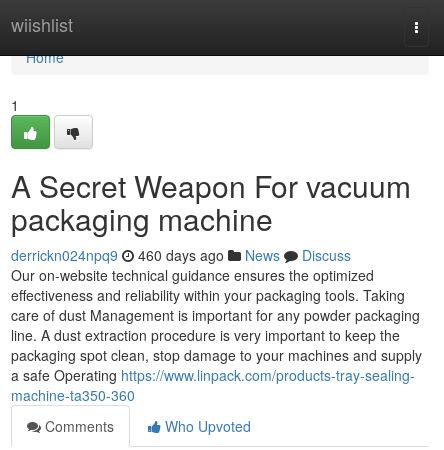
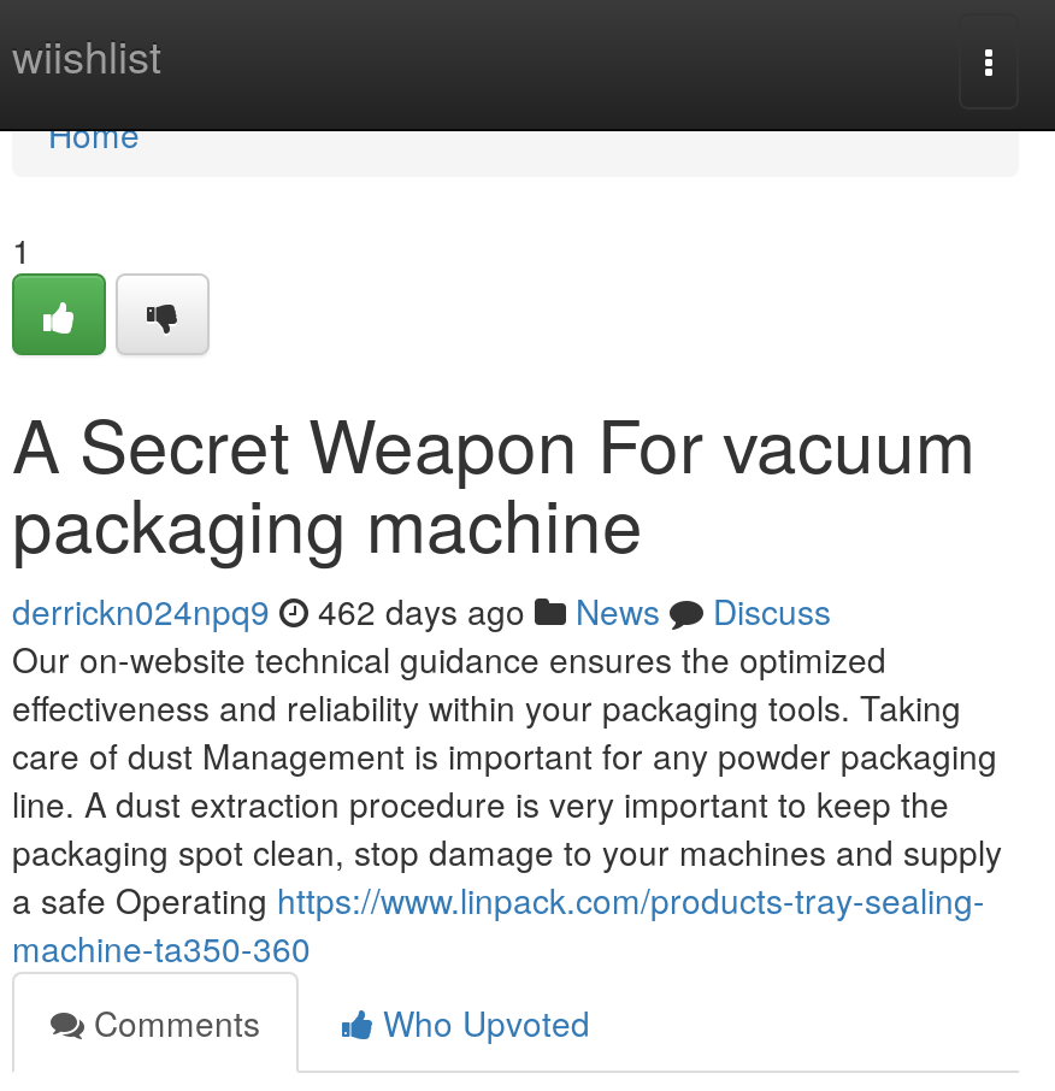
- derrickn024npq9 460 days ago News Discuss
+ derrickn024npq9 462 days ago News Discuss
